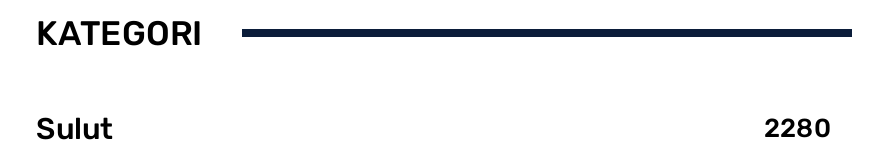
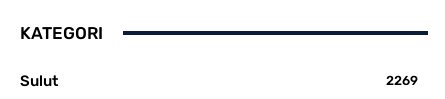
- 2280
+ 2269
